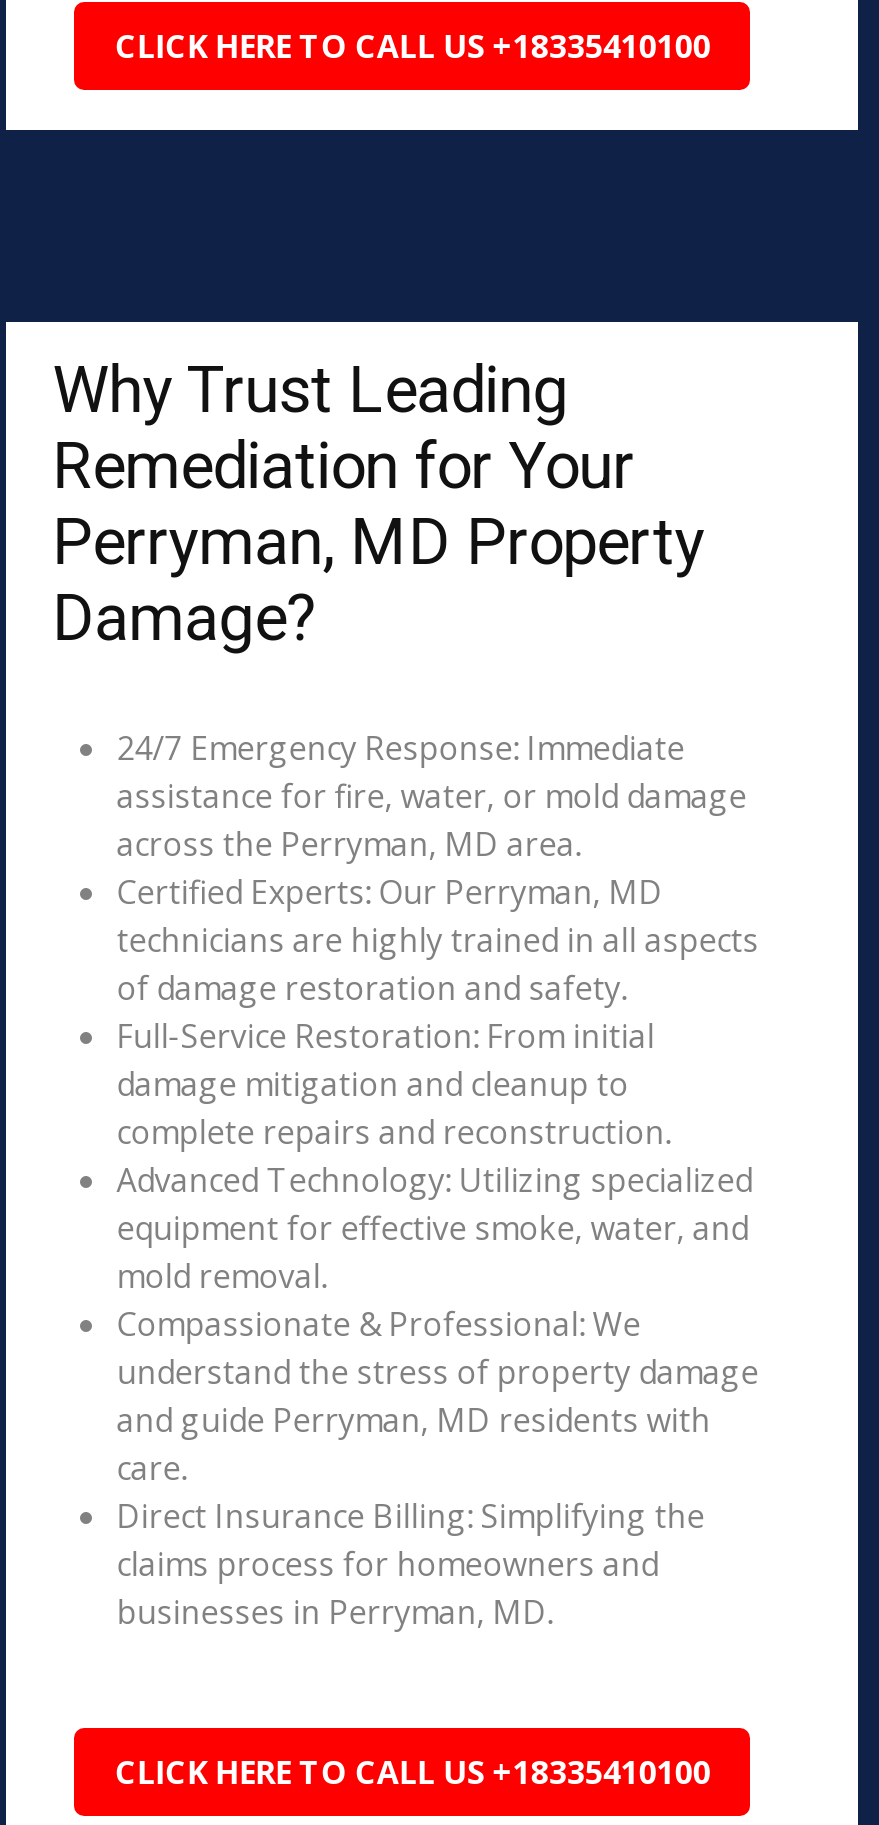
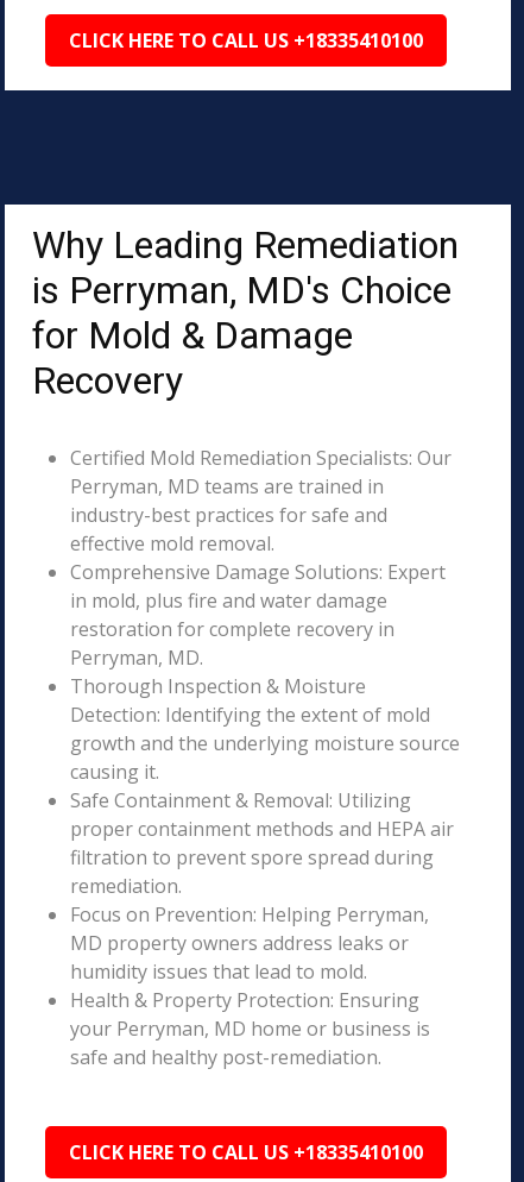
- Why Trust Leading
- Remediation for Your
- Perryman, MD Property
- Damage?
+ Why Leading Remediation
+ is Perryman, MD's Choice
+ for Mold & Damage
+ Recovery

- 24/7 Emergency Response: Immediate
- assistance for fire, water, or mold damage
- across the Perryman, MD area.
- Certified Experts: Our Perryman, MD
- technicians are highly trained in all aspects
- of damage restoration and safety.
- Full-Service Restoration: From initial
- damage mitigation and cleanup to
- complete repairs and reconstruction.
- Advanced Technology: Utilizing specialized
- equipment for effective smoke, water, and
- mold removal.
- Compassionate & Professional: We
- understand the stress of property damage
- and guide Perryman, MD residents with
- care.
- Direct Insurance Billing: Simplifying the
- claims process for homeowners and
- businesses in Perryman, MD.
+ Certified Mold Remediation Specialists: Our
+ Perryman, MD teams are trained in
+ industry-best practices for safe and
+ effective mold removal.
+ Comprehensive Damage Solutions: Expert
+ in mold, plus fire and water damage
+ restoration for complete recovery in
+ Perryman, MD.
+ Thorough Inspection & Moisture
+ Detection: Identifying the extent of mold
+ growth and the underlying moisture source
+ causing it.
+ Safe Containment & Removal: Utilizing
+ proper containment methods and HEPA air
+ filtration to prevent spore spread during
+ remediation.
+ Focus on Prevention: Helping Perryman,
+ MD property owners address leaks or
+ humidity issues that lead to mold.
+ Health & Property Protection: Ensuring
+ your Perryman, MD home or business is
+ safe and healthy post-remediation.
